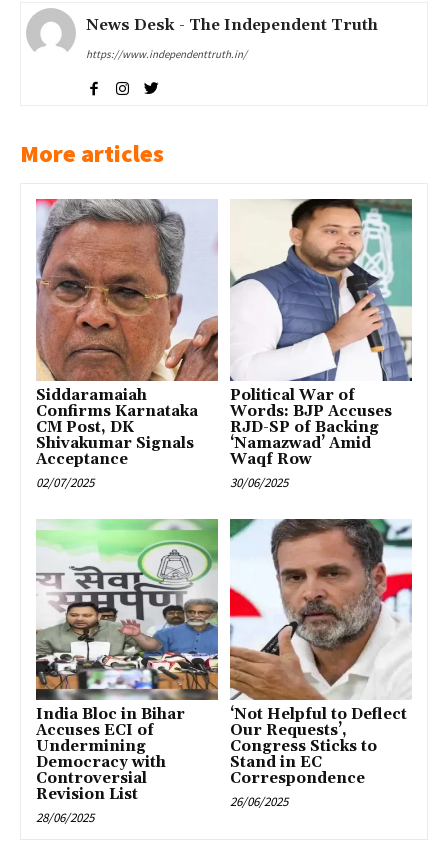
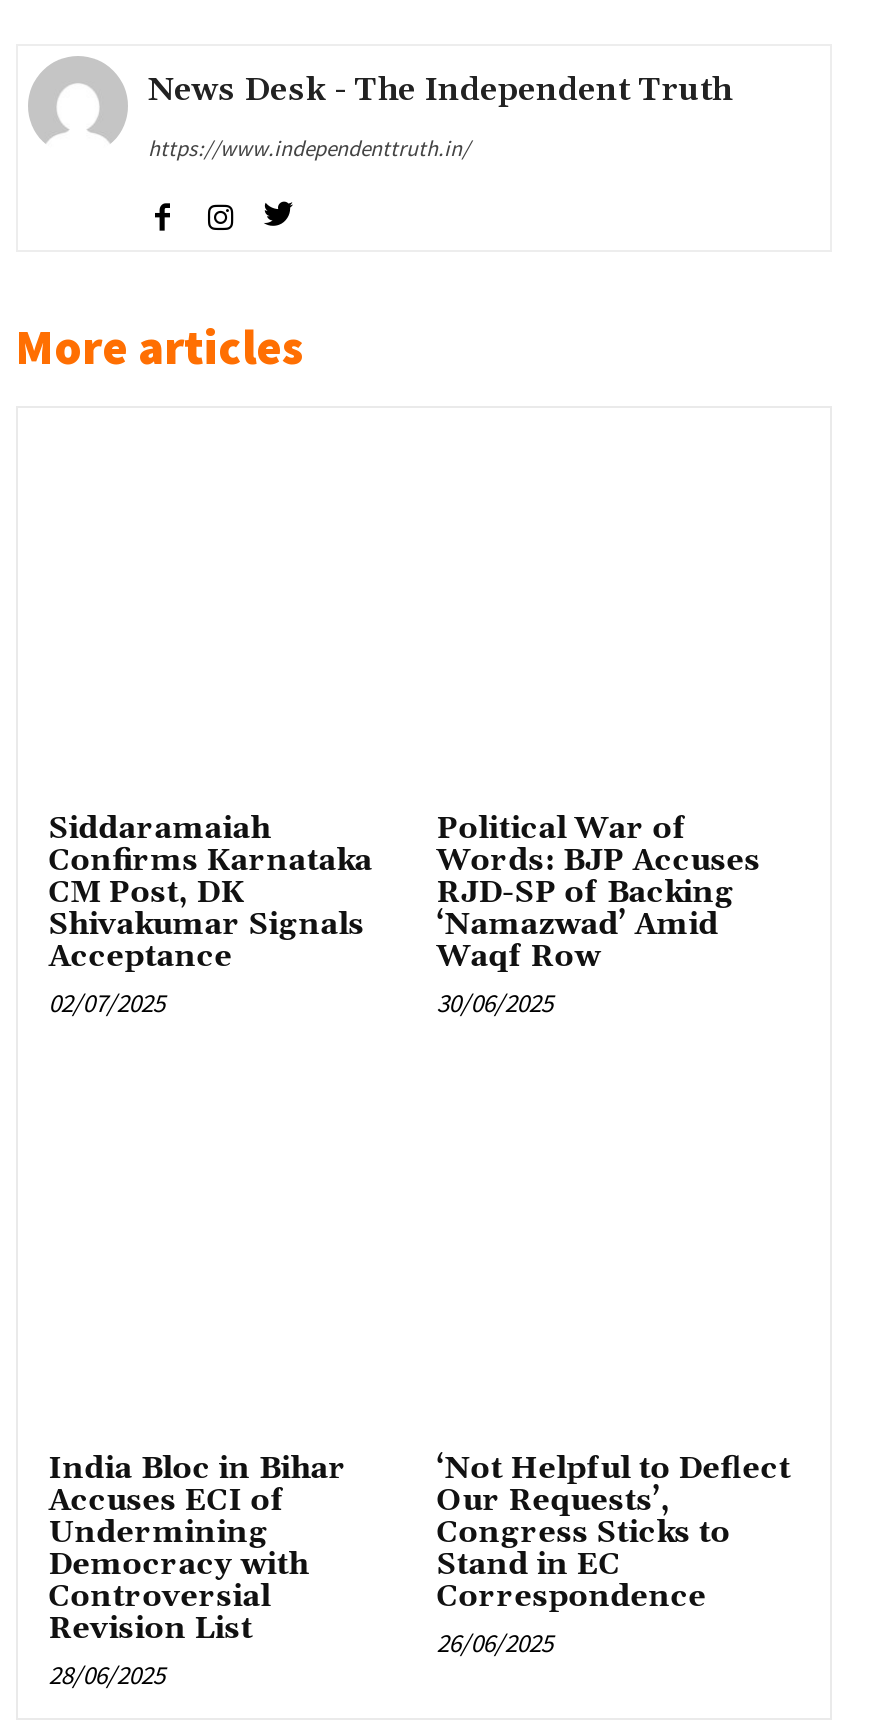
- [image]

- [image]

- [image]

- [image]
